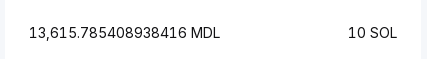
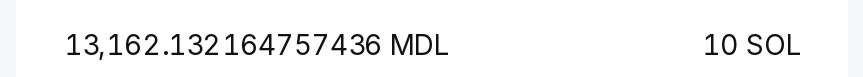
- 13,615.785408938416 MDL
+ 13,162.132164757436 MDL
